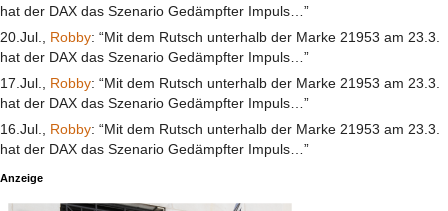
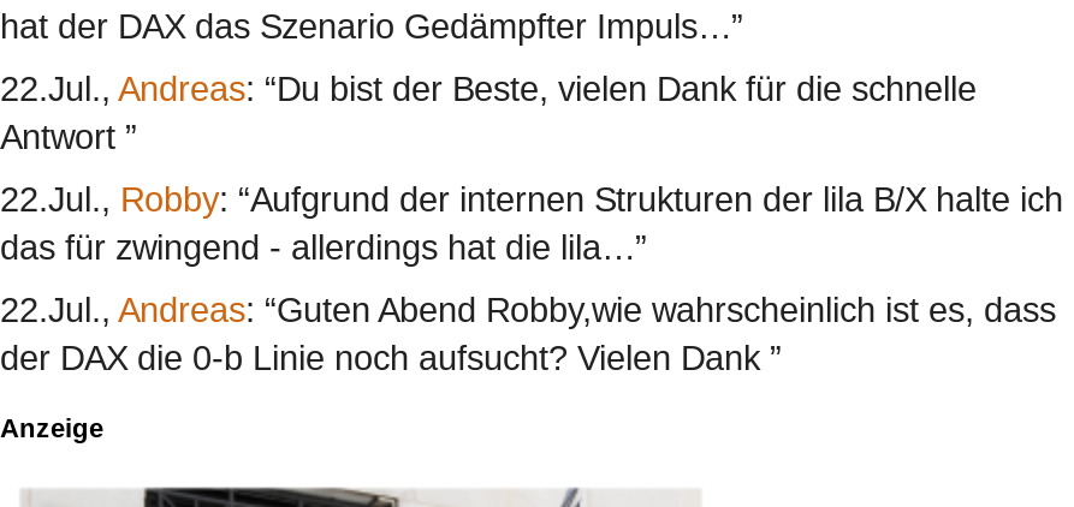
- 20.Jul., Robby: “Mit dem Rutsch unterhalb der Marke 21953 am 23.3.
- hat der DAX das Szenario Gedämpfter Impuls…”
+ 22.Jul., Andreas: “Du bist der Beste, vielen Dank für die schnelle
+ Antwort ”

- 17.Jul., Robby: “Mit dem Rutsch unterhalb der Marke 21953 am 23.3.
- hat der DAX das Szenario Gedämpfter Impuls…”
+ 22.Jul., Robby: “Aufgrund der internen Strukturen der lila B/X halte ich
+ das für zwingend - allerdings hat die lila…”

- 16.Jul., Robby: “Mit dem Rutsch unterhalb der Marke 21953 am 23.3.
- hat der DAX das Szenario Gedämpfter Impuls…”
+ 22.Jul., Andreas: “Guten Abend Robby,wie wahrscheinlich ist es, dass
+ der DAX die 0-b Linie noch aufsucht? Vielen Dank ”
